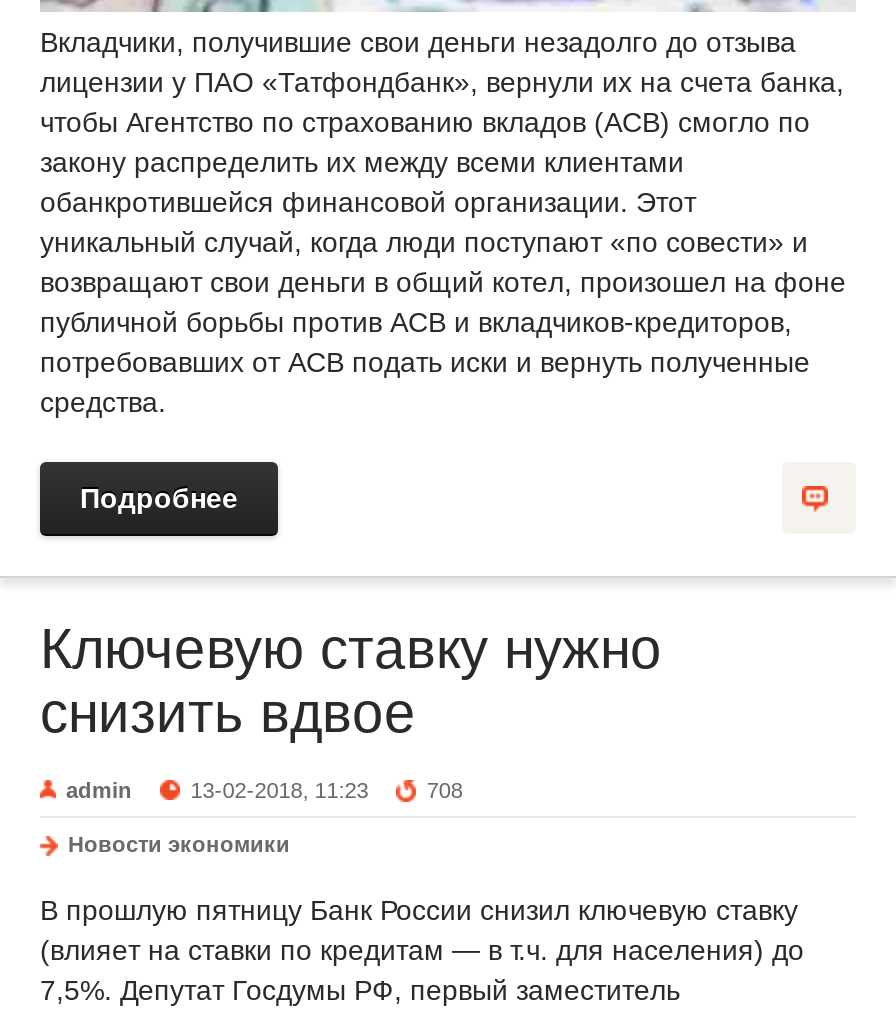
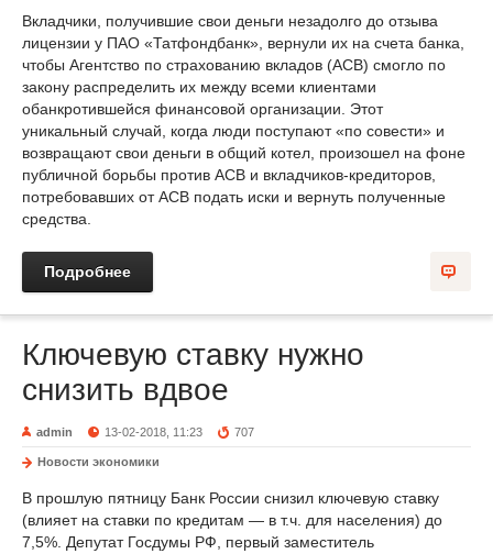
- 708
+ 707
